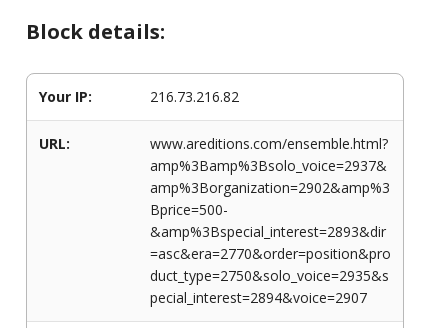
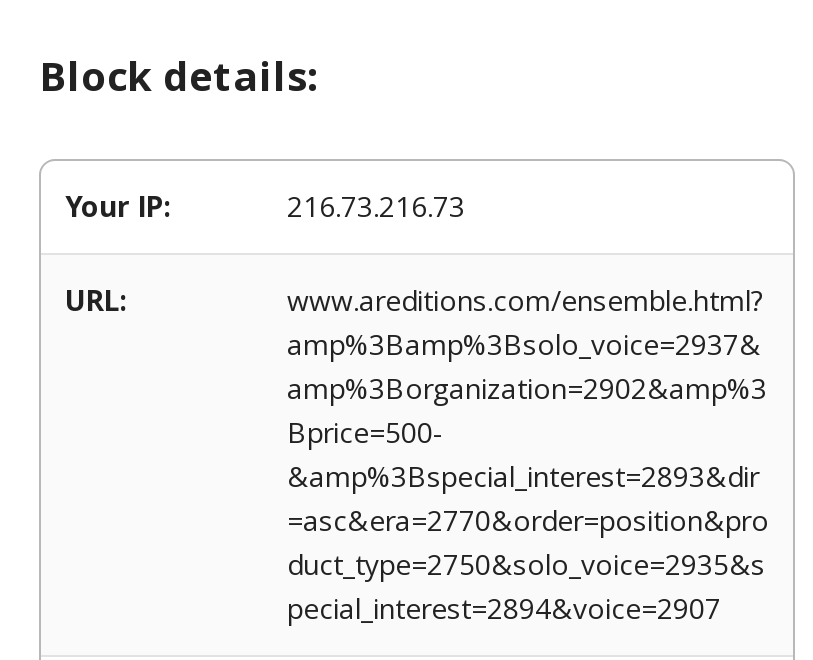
- 216.73.216.82
+ 216.73.216.73
